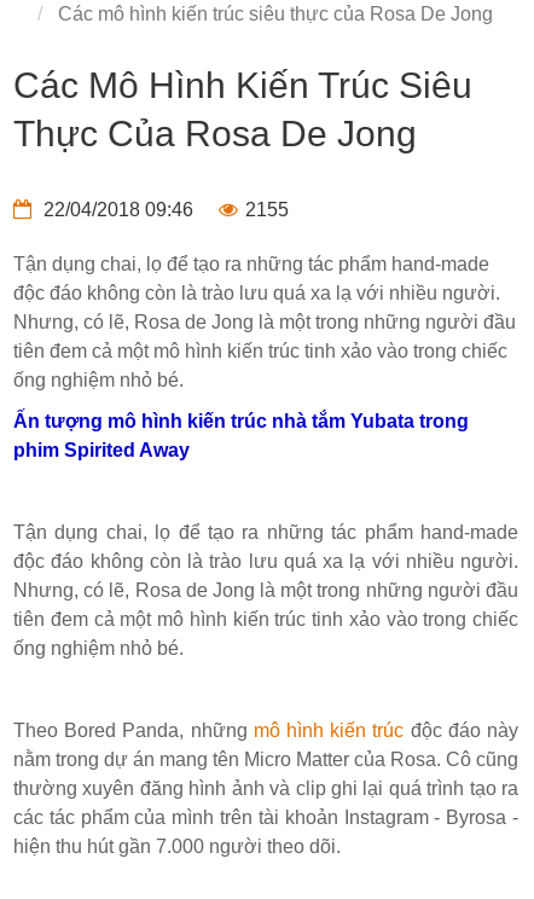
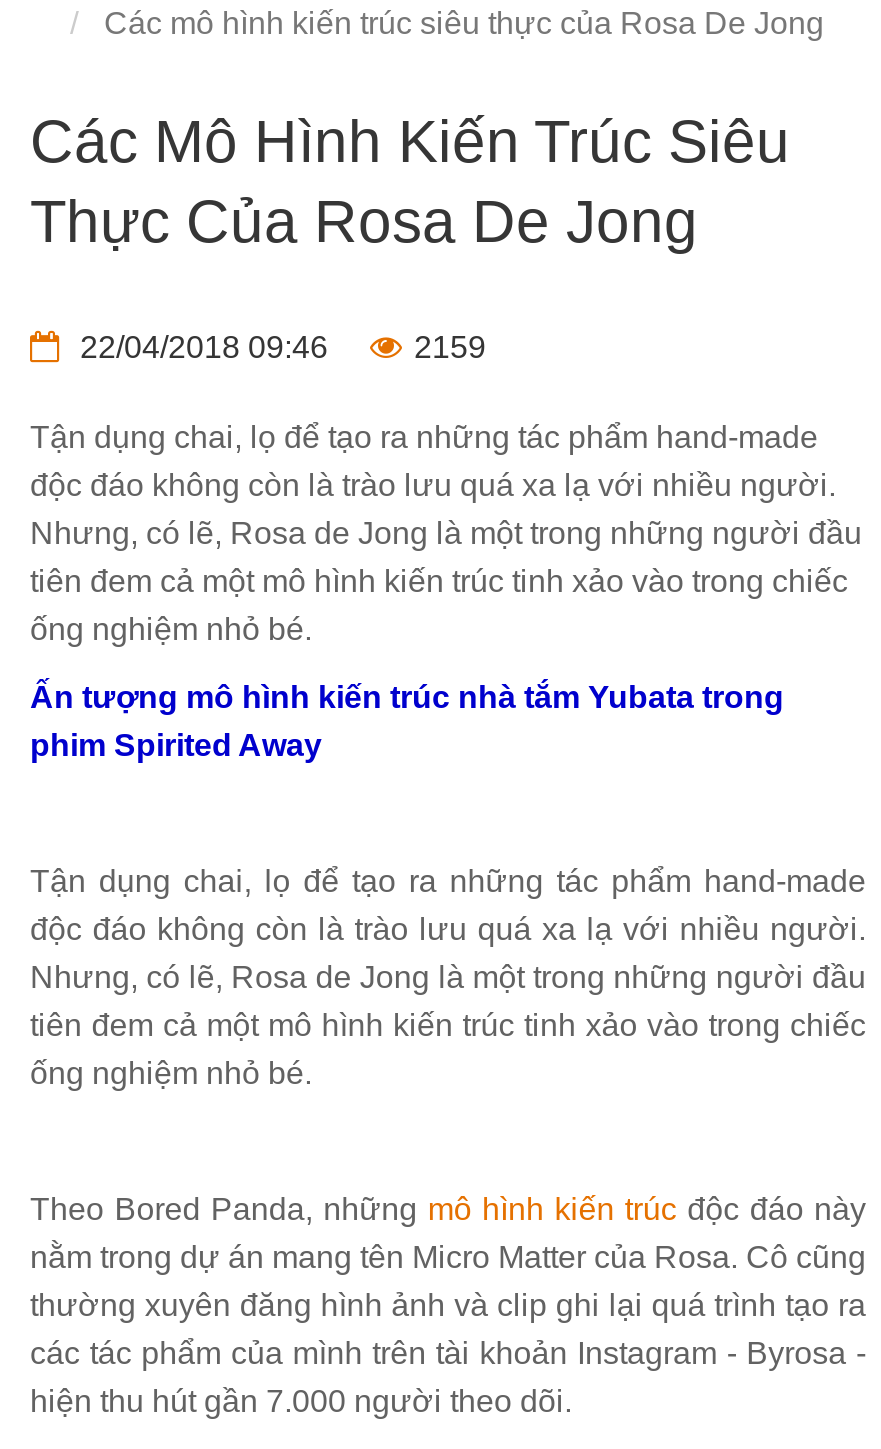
- 2155
+ 2159
